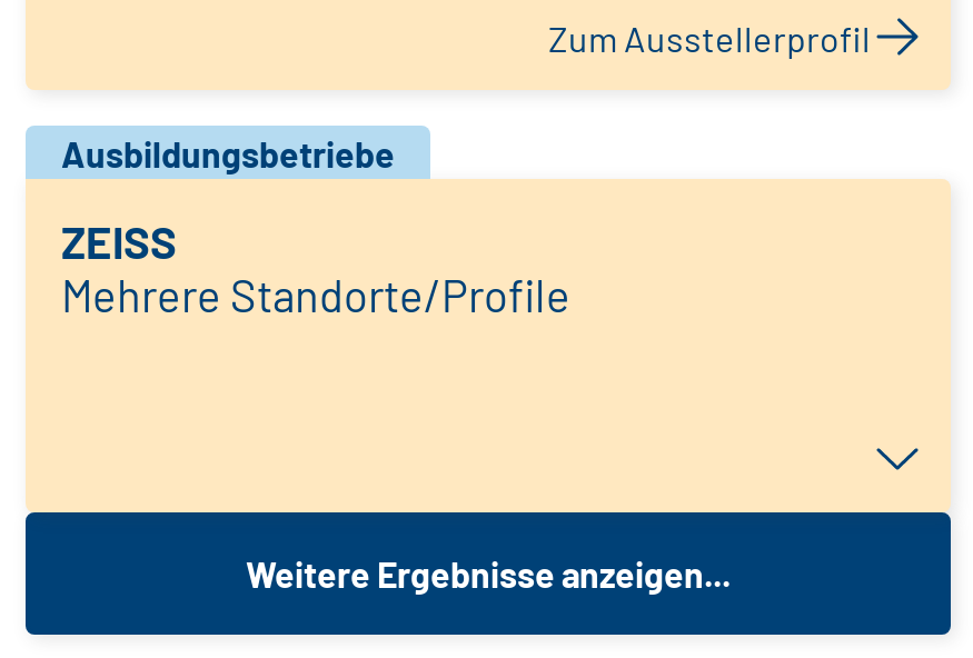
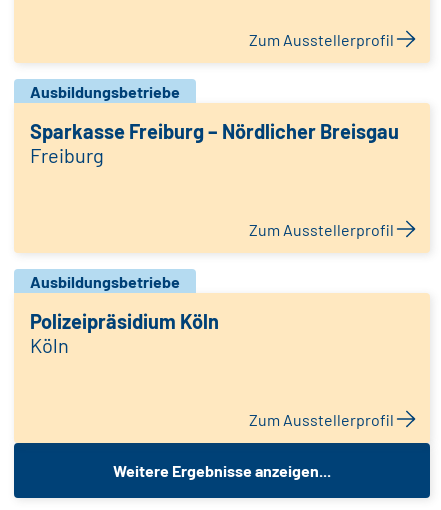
- ZEISS
- Mehrere Standorte/Profile
+ Sparkasse Freiburg – Nördlicher Breisgau
+ Freiburg
+ Zum Ausstellerprofil
+ Ausbildungsbetriebe
+ Polizeipräsidium Köln
+ Köln
+ Zum Ausstellerprofil
